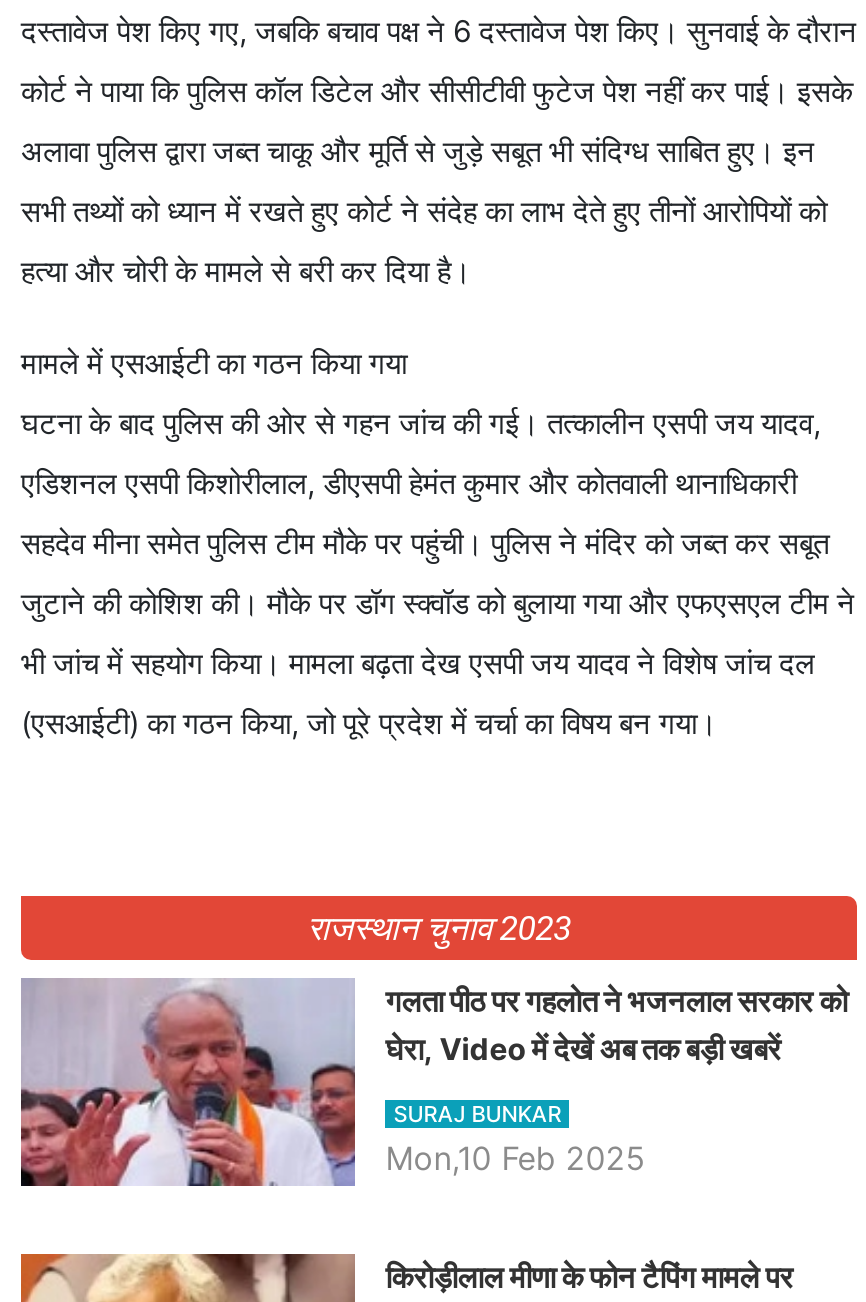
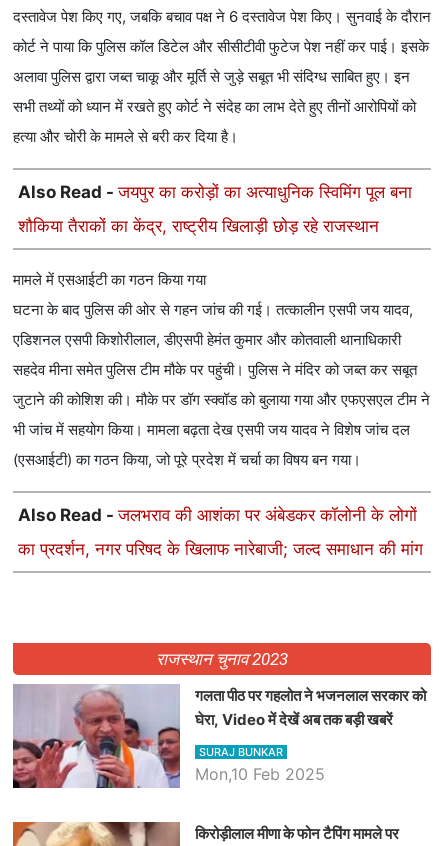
+ Also Read - जयपुर का करोड़ों का अत्याधुनिक स्विमिंग पूल बना
+ शौकिया तैराकों का केंद्र, राष्ट्रीय खिलाड़ी छोड़ रहे राजस्थान

+ Also Read - जलभराव की आशंका पर अंबेडकर कॉलोनी के लोगों
+ का प्रदर्शन, नगर परिषद के खिलाफ नारेबाजी; जल्द समाधान की मांग
